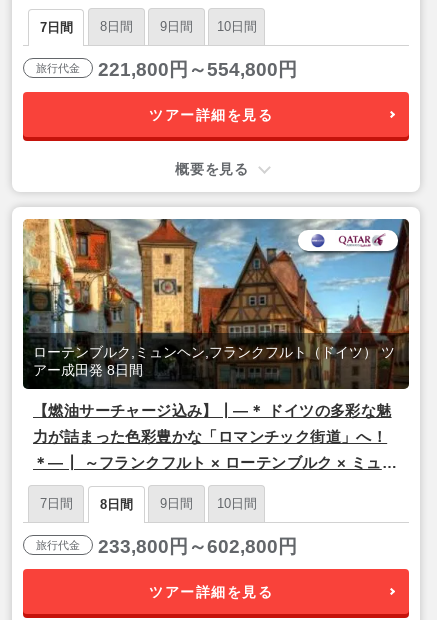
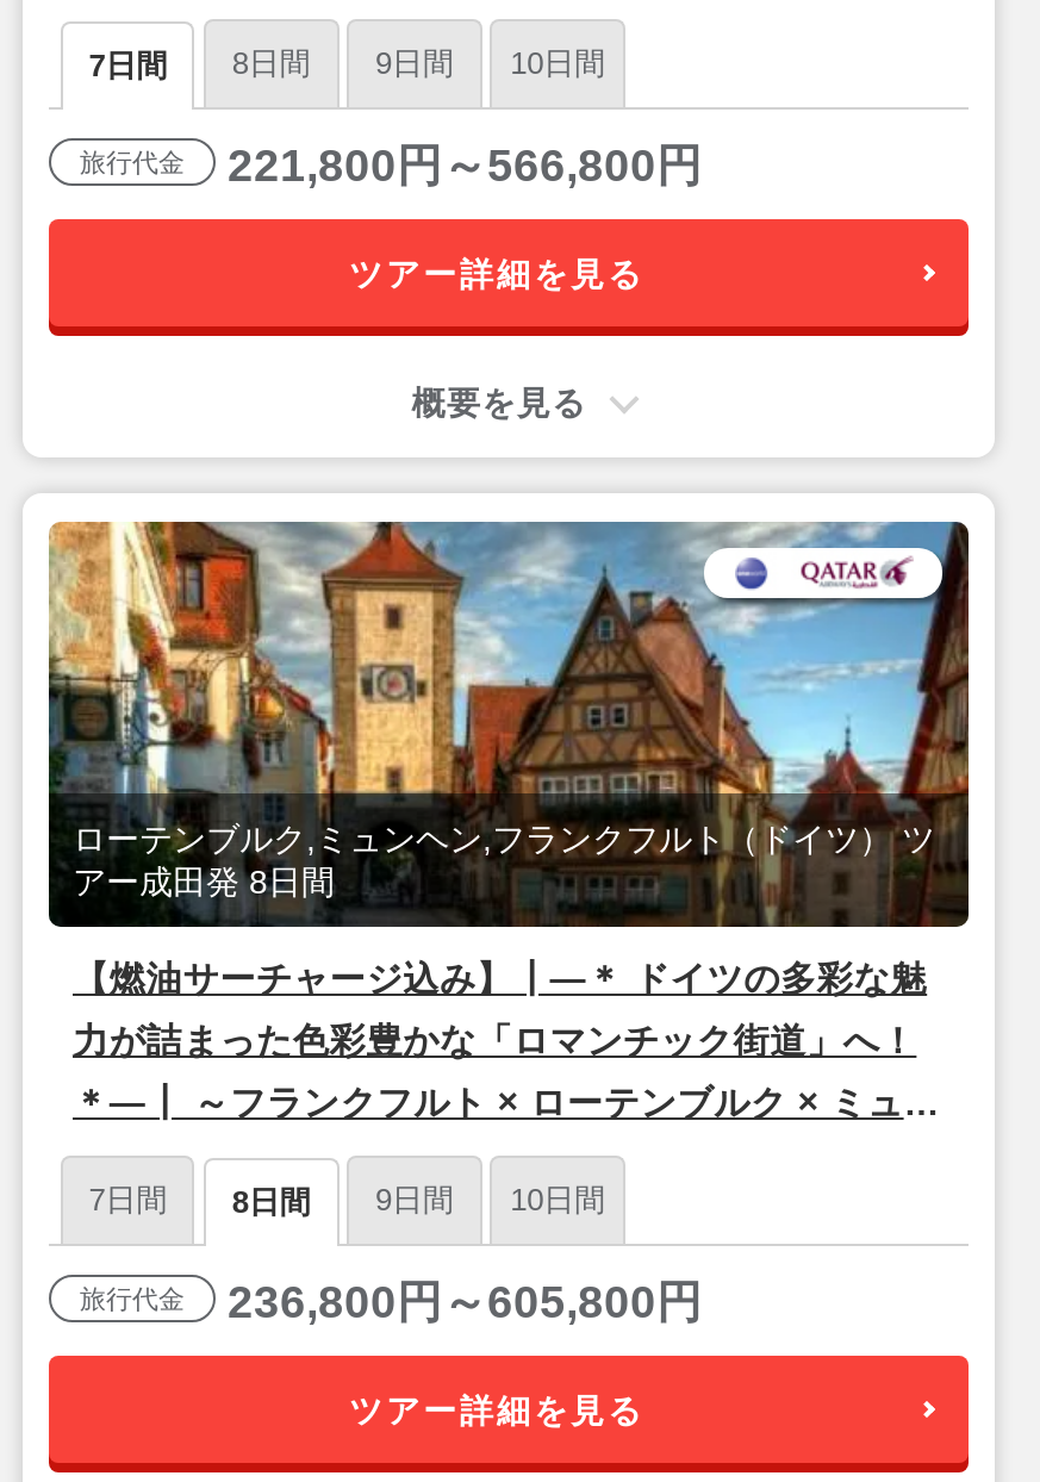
- 旅行代金 221,800円～554,800円
+ 旅行代金 221,800円～566,800円

- 旅行代金 233,800円～602,800円
+ 旅行代金 236,800円～605,800円
